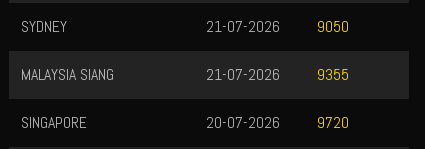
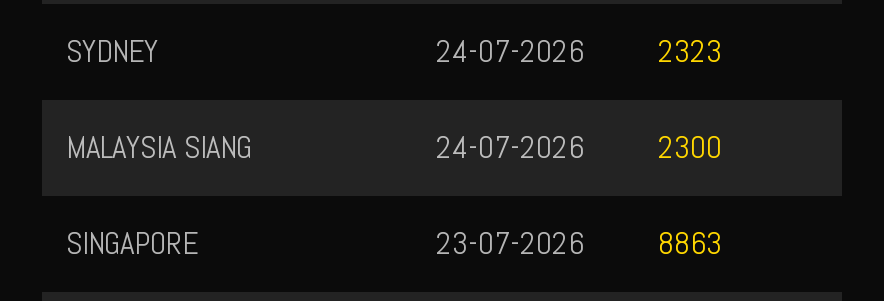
- 21-07-2026
+ 24-07-2026

- 9050
+ 2323

- 21-07-2026
+ 24-07-2026

- 9355
+ 2300

- 20-07-2026
+ 23-07-2026

- 9720
+ 8863
